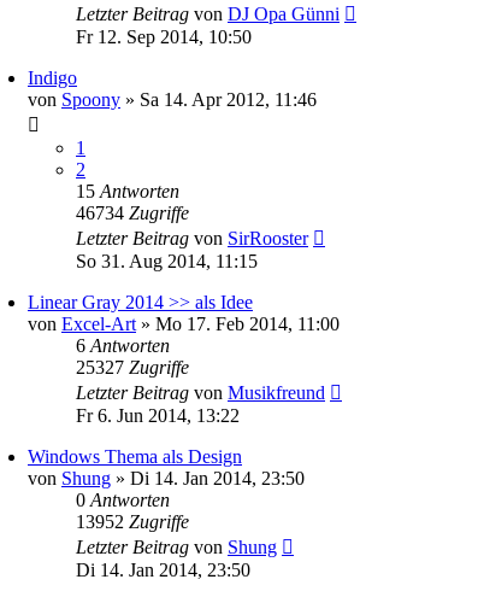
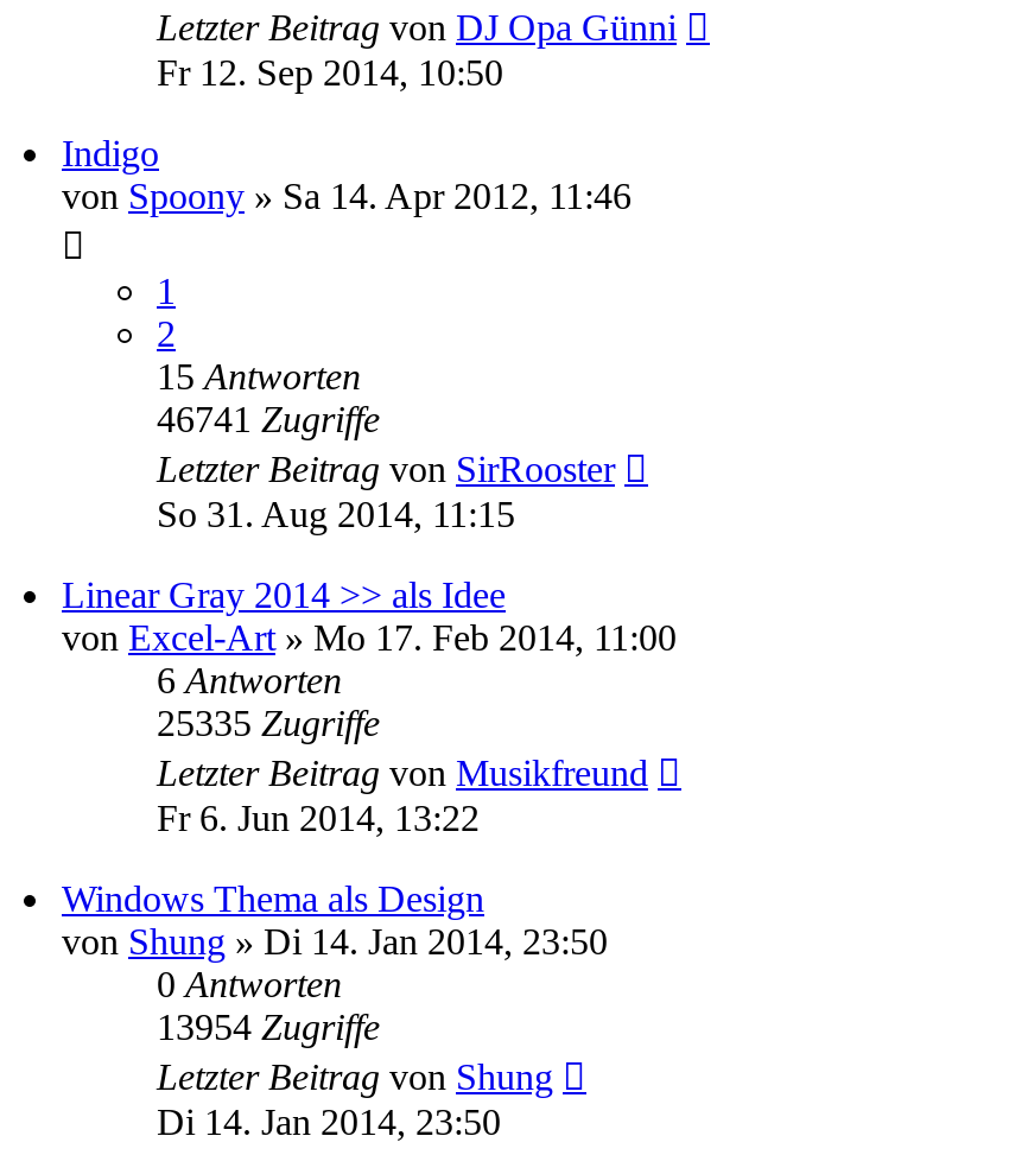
- 46734 Zugriffe
+ 46741 Zugriffe

- 25327 Zugriffe
+ 25335 Zugriffe

- 13952 Zugriffe
+ 13954 Zugriffe
